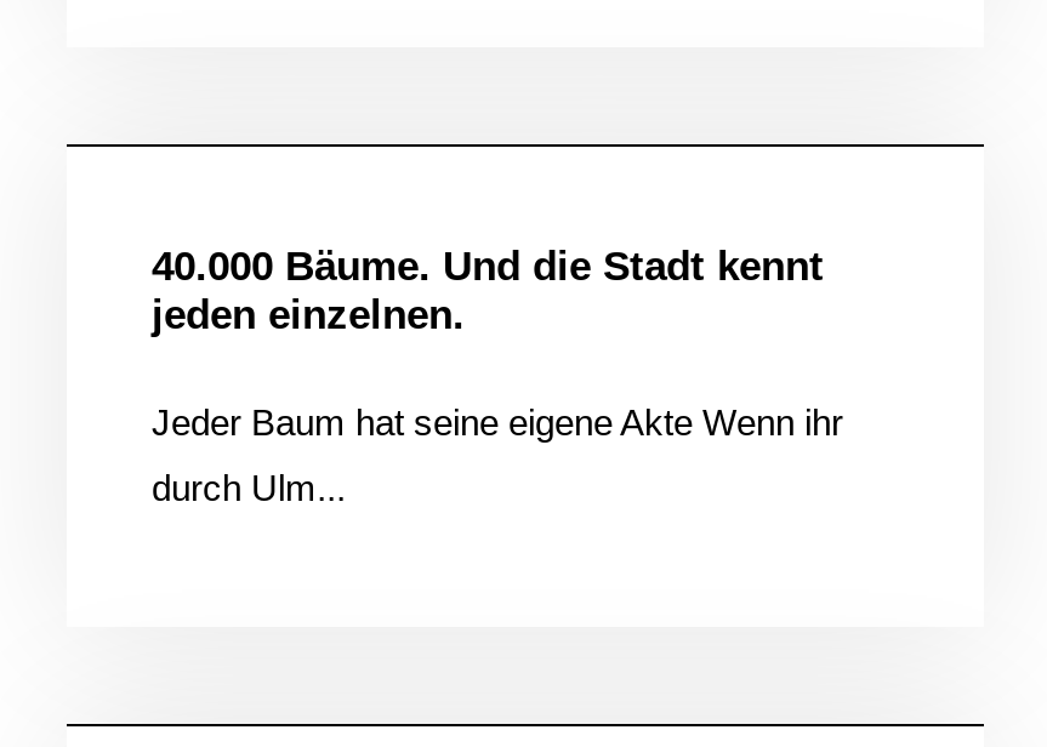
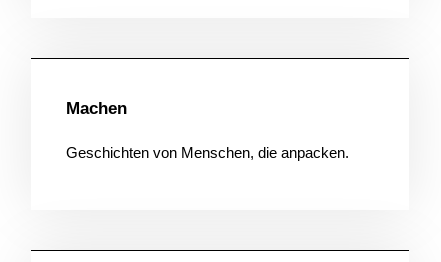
- 40.000 Bäume. Und die Stadt kennt
- jeden einzelnen.
- Jeder Baum hat seine eigene Akte Wenn ihr
- durch Ulm...
+ Machen
+ Geschichten von Menschen, die anpacken.
